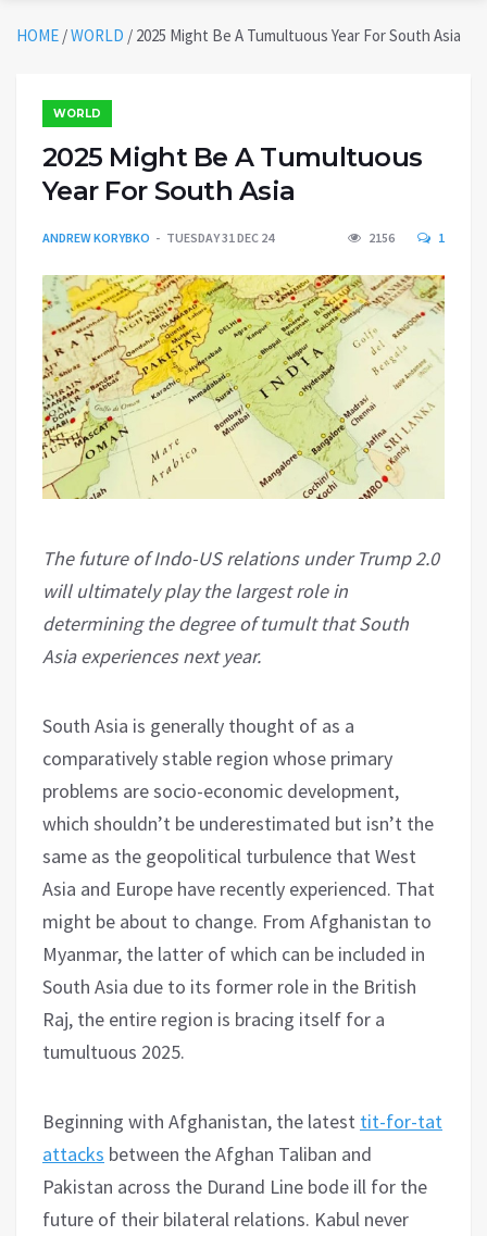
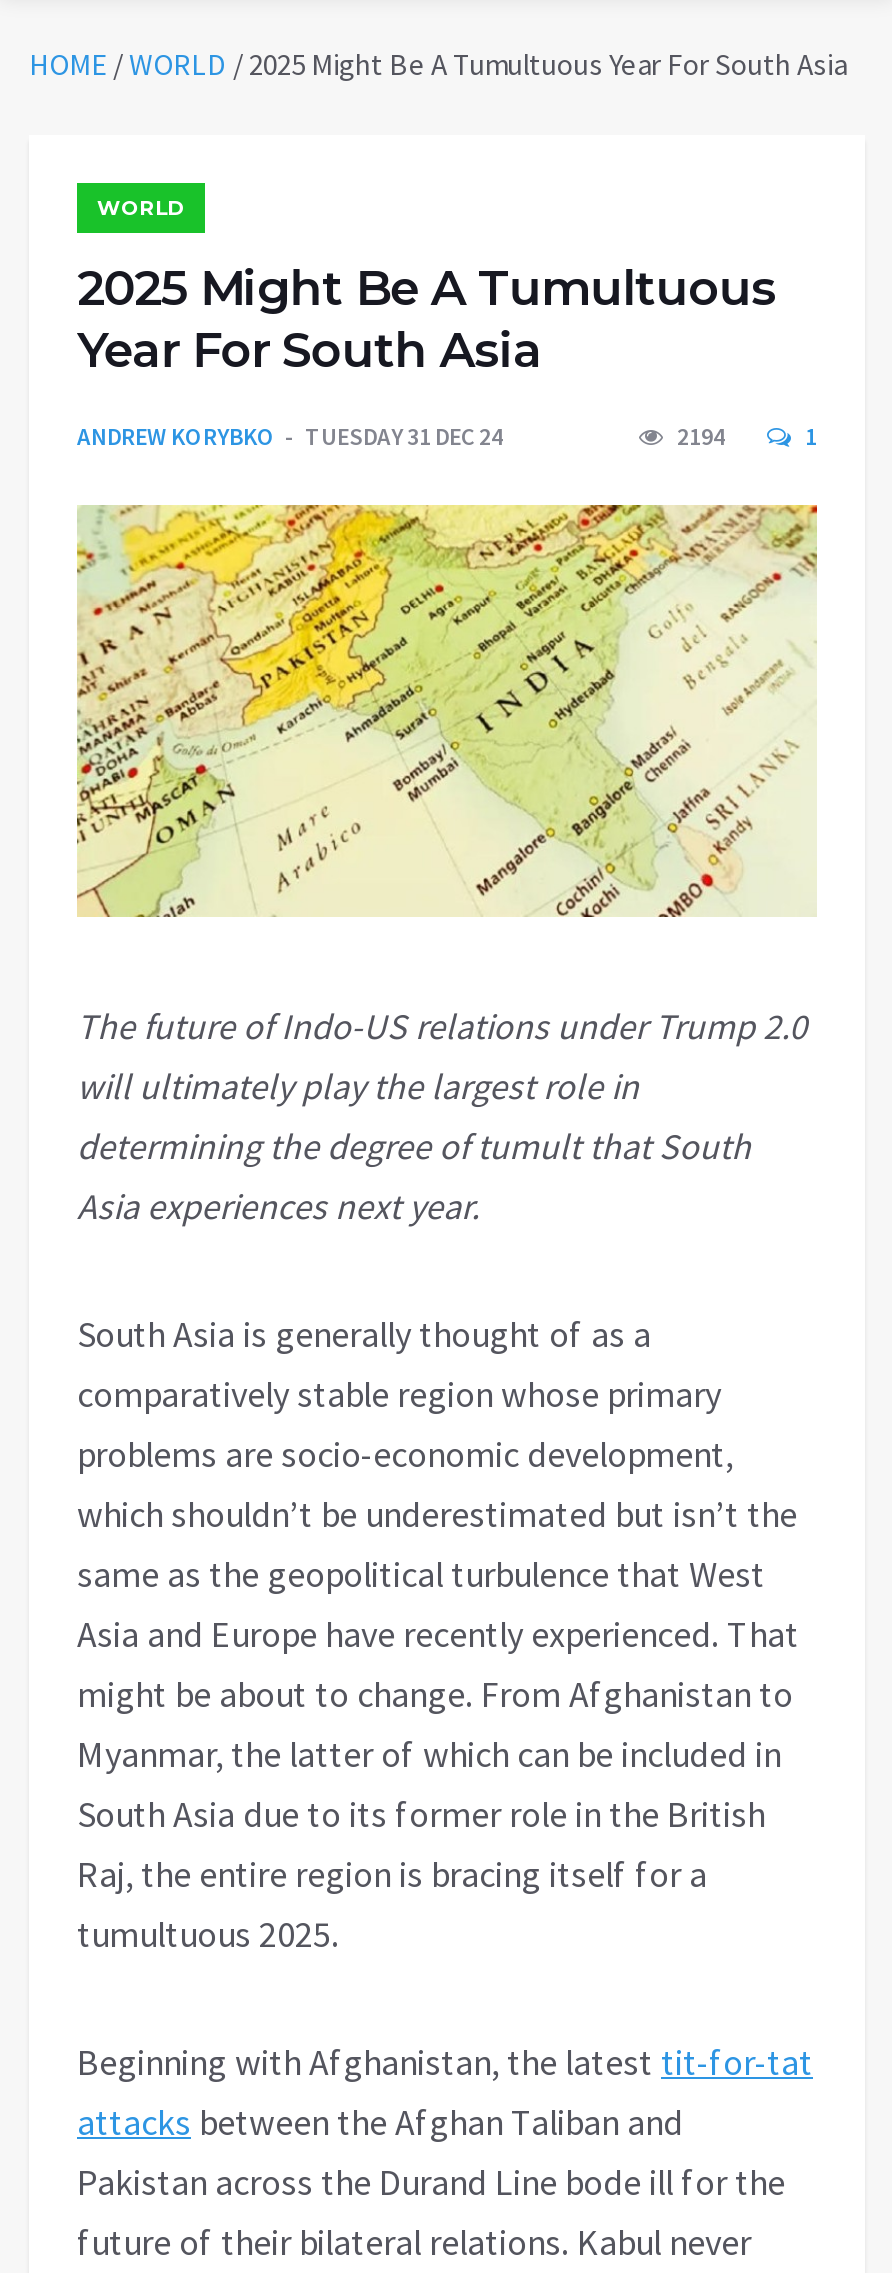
- 2156
+ 2194
